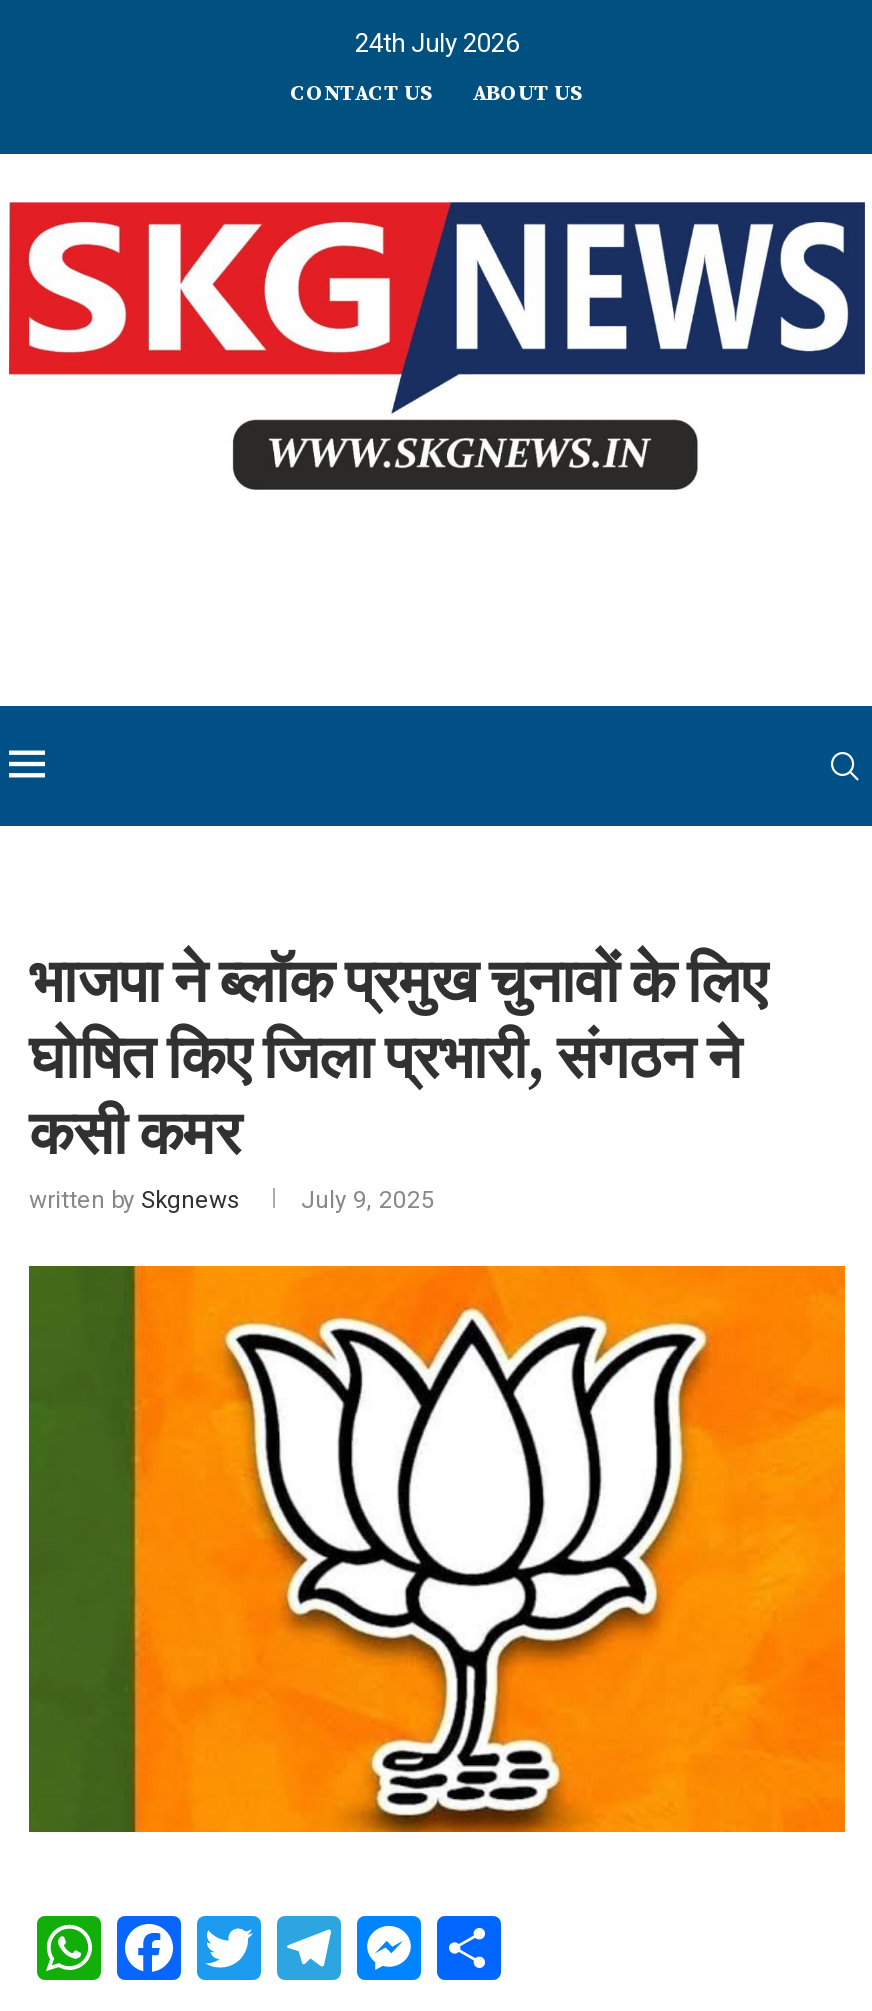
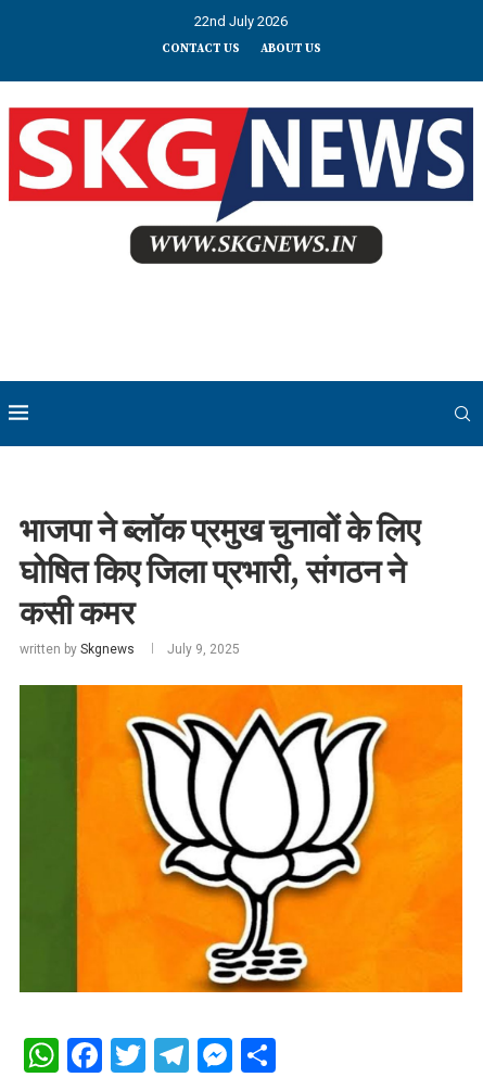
- 24th July 2026
+ 22nd July 2026
